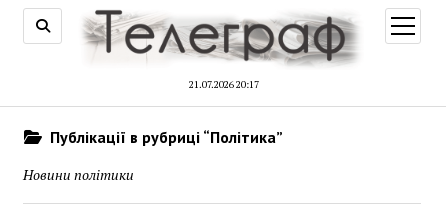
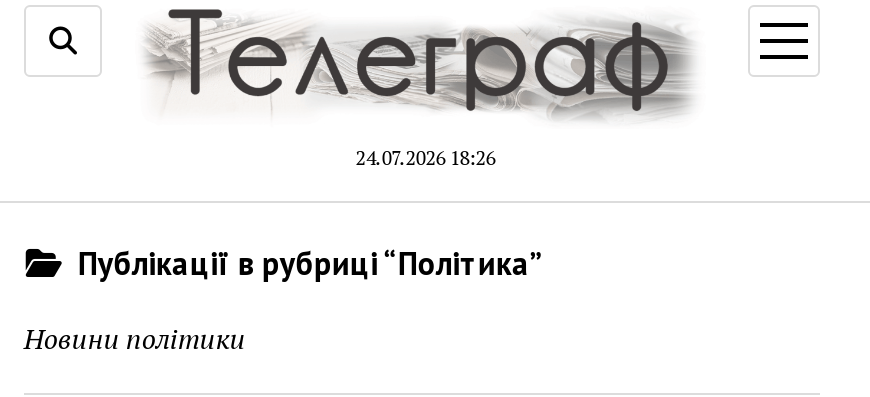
- 21.07.2026 20:17
+ 24.07.2026 18:26
